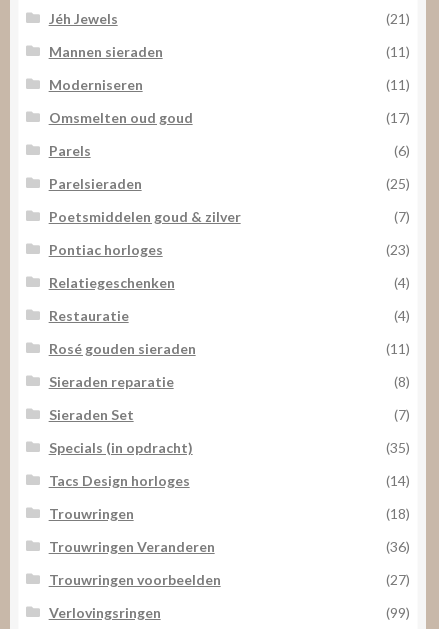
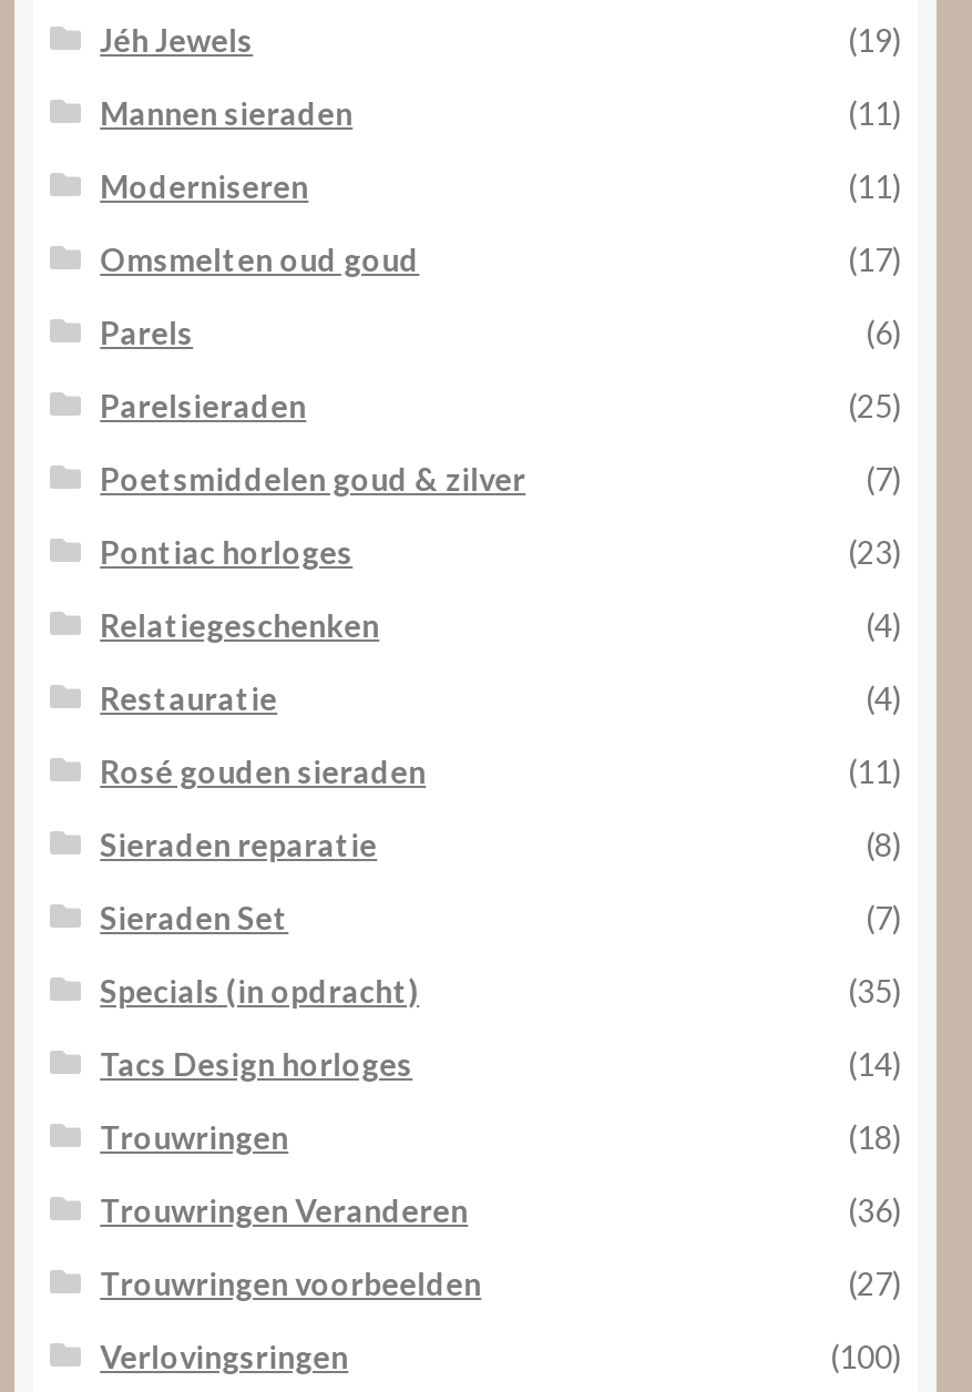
- (21)
+ (19)

- (99)
+ (100)
